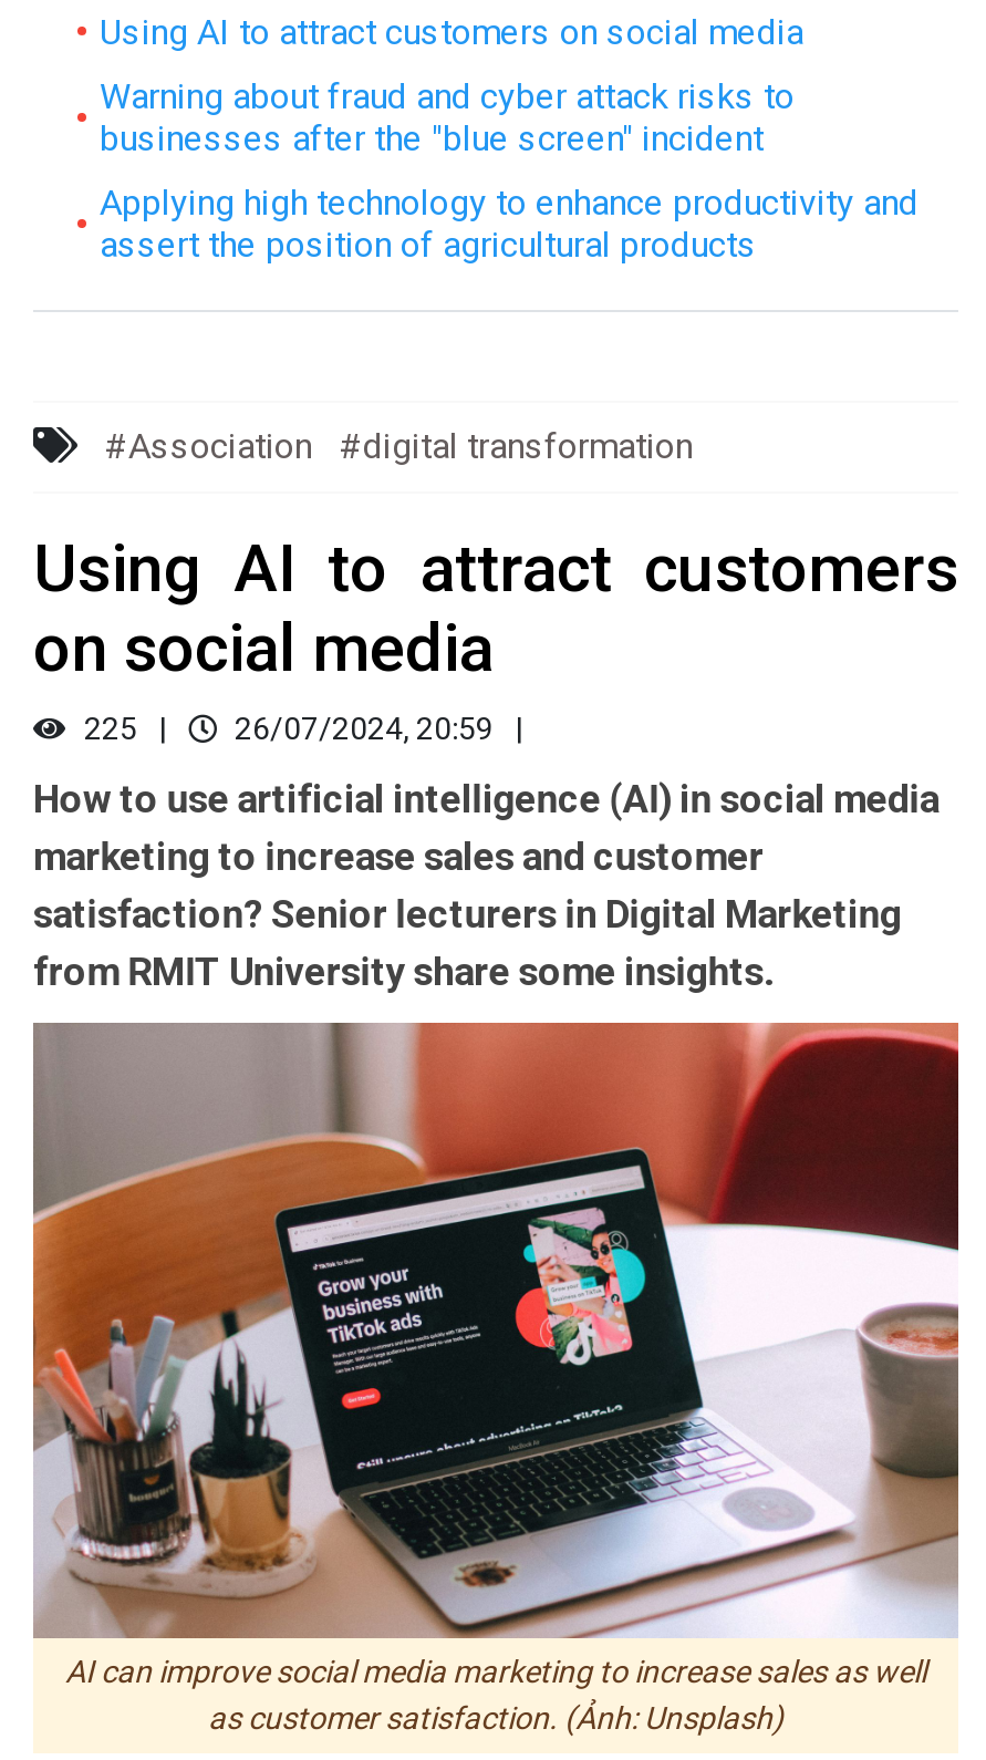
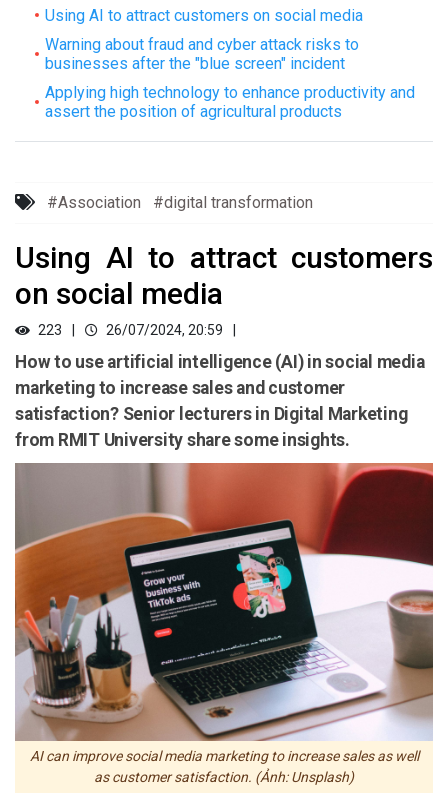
- 225
+ 223
